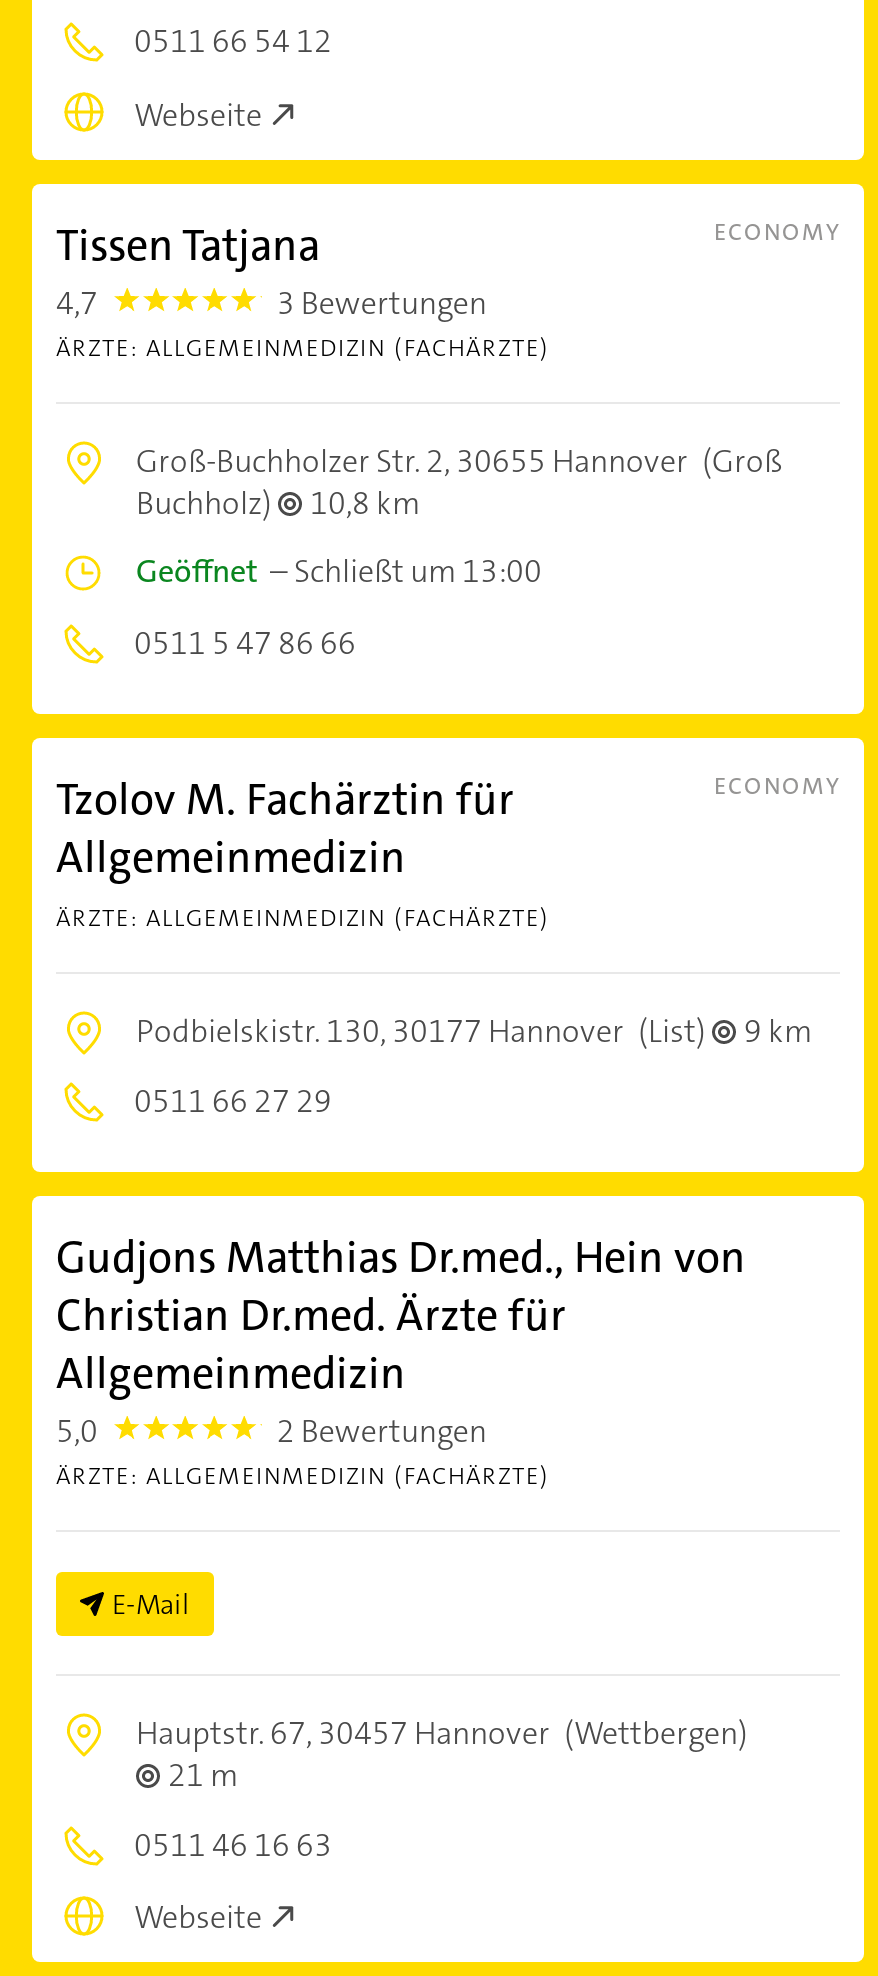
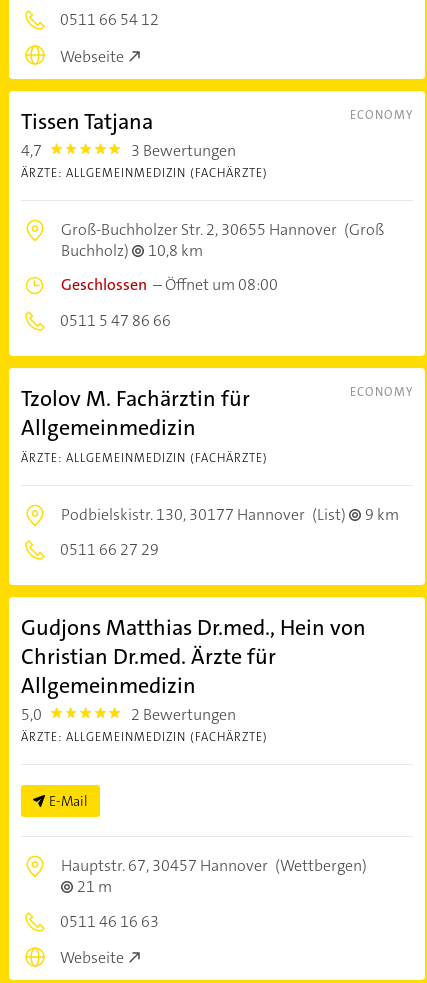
- Geöffnet – Schließt um 13:00
+ Geschlossen – Öffnet um 08:00
